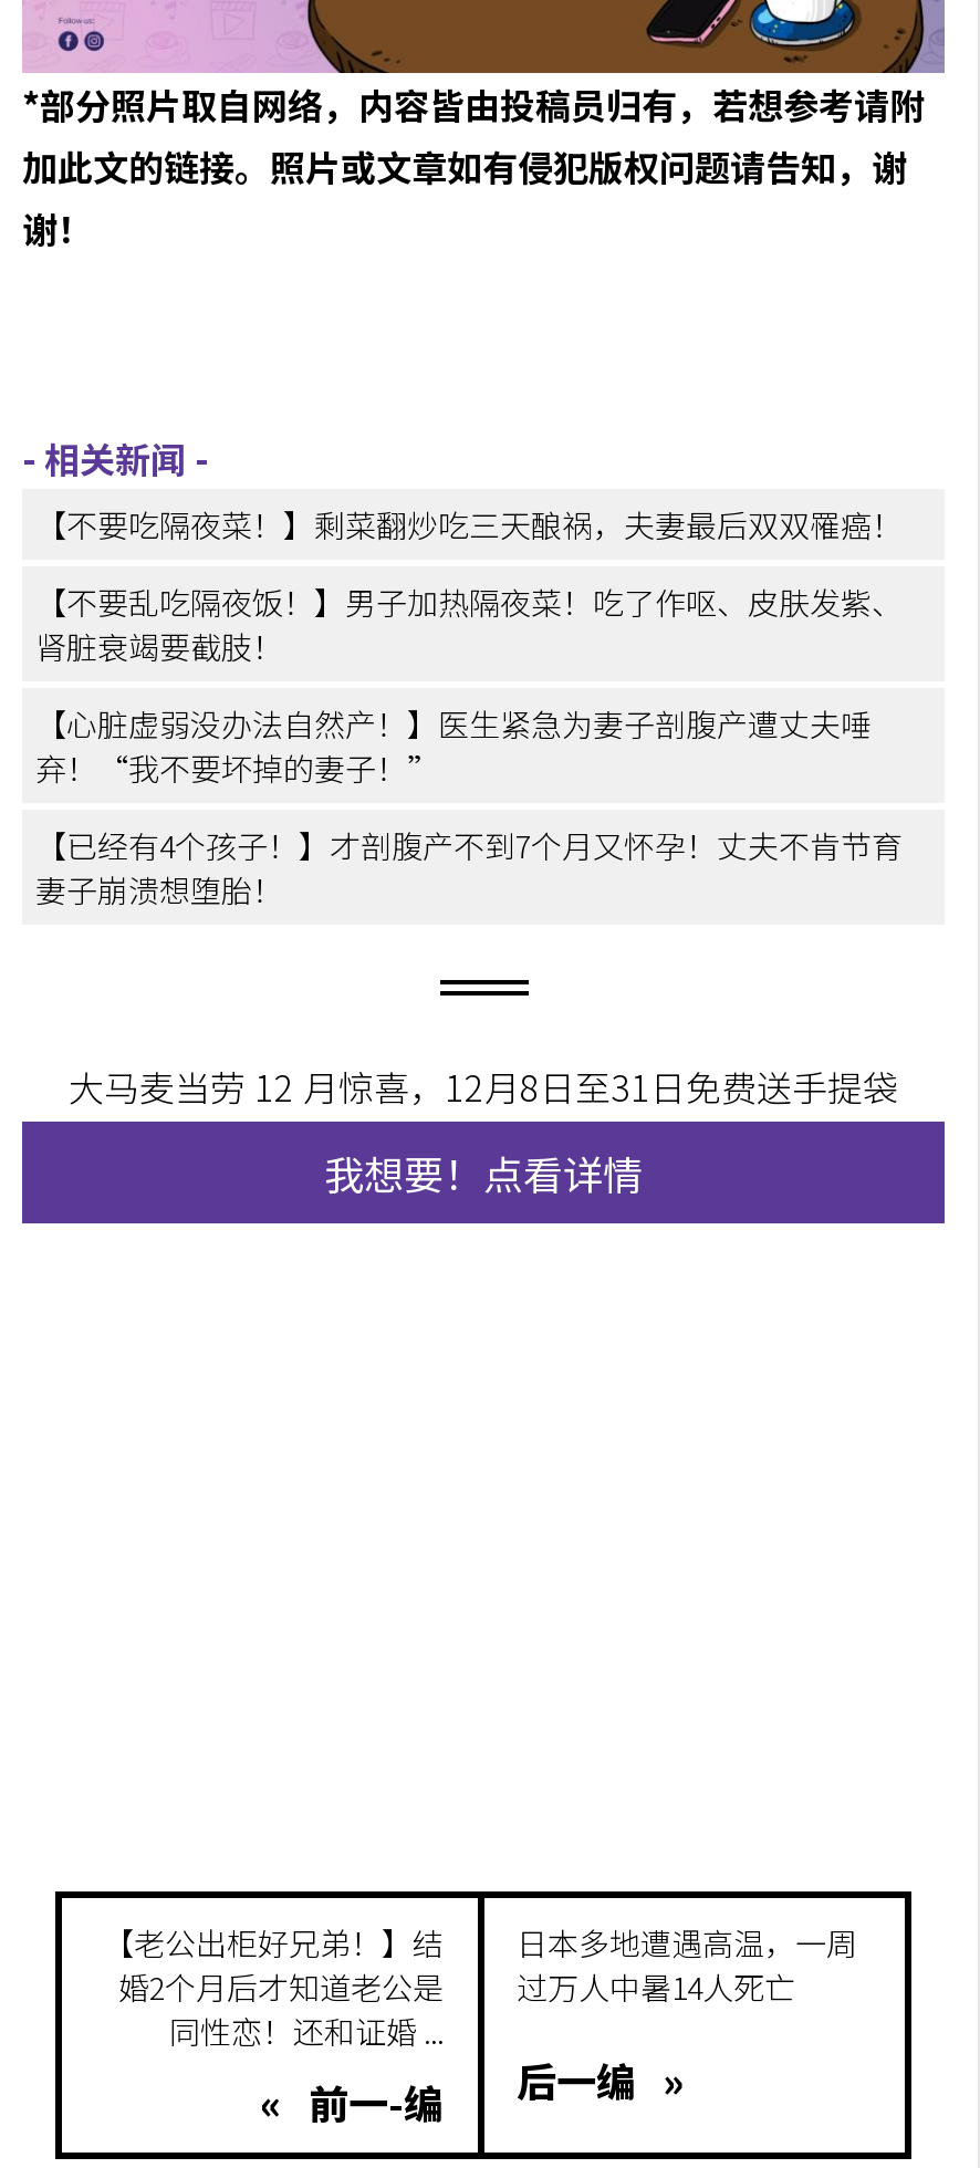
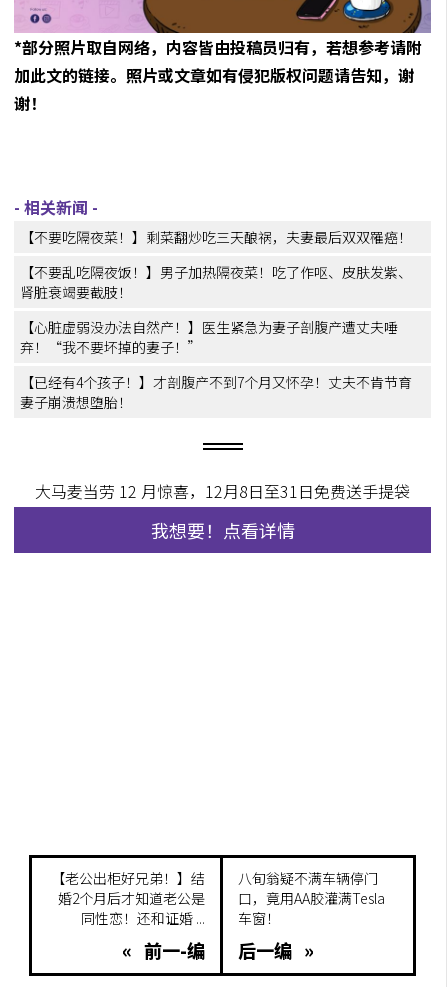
- 日本多地遭遇高温，一周
- 过万人中暑14人死亡
+ 八旬翁疑不满车辆停门
+ 口，竟用AA胶灌满Tesla
+ 车窗！
